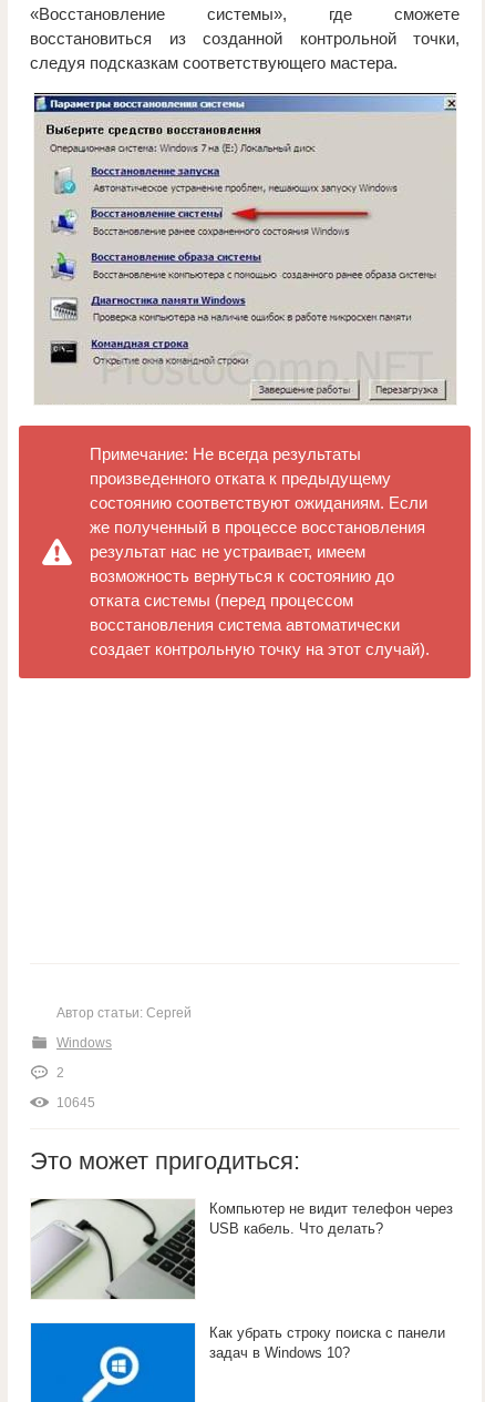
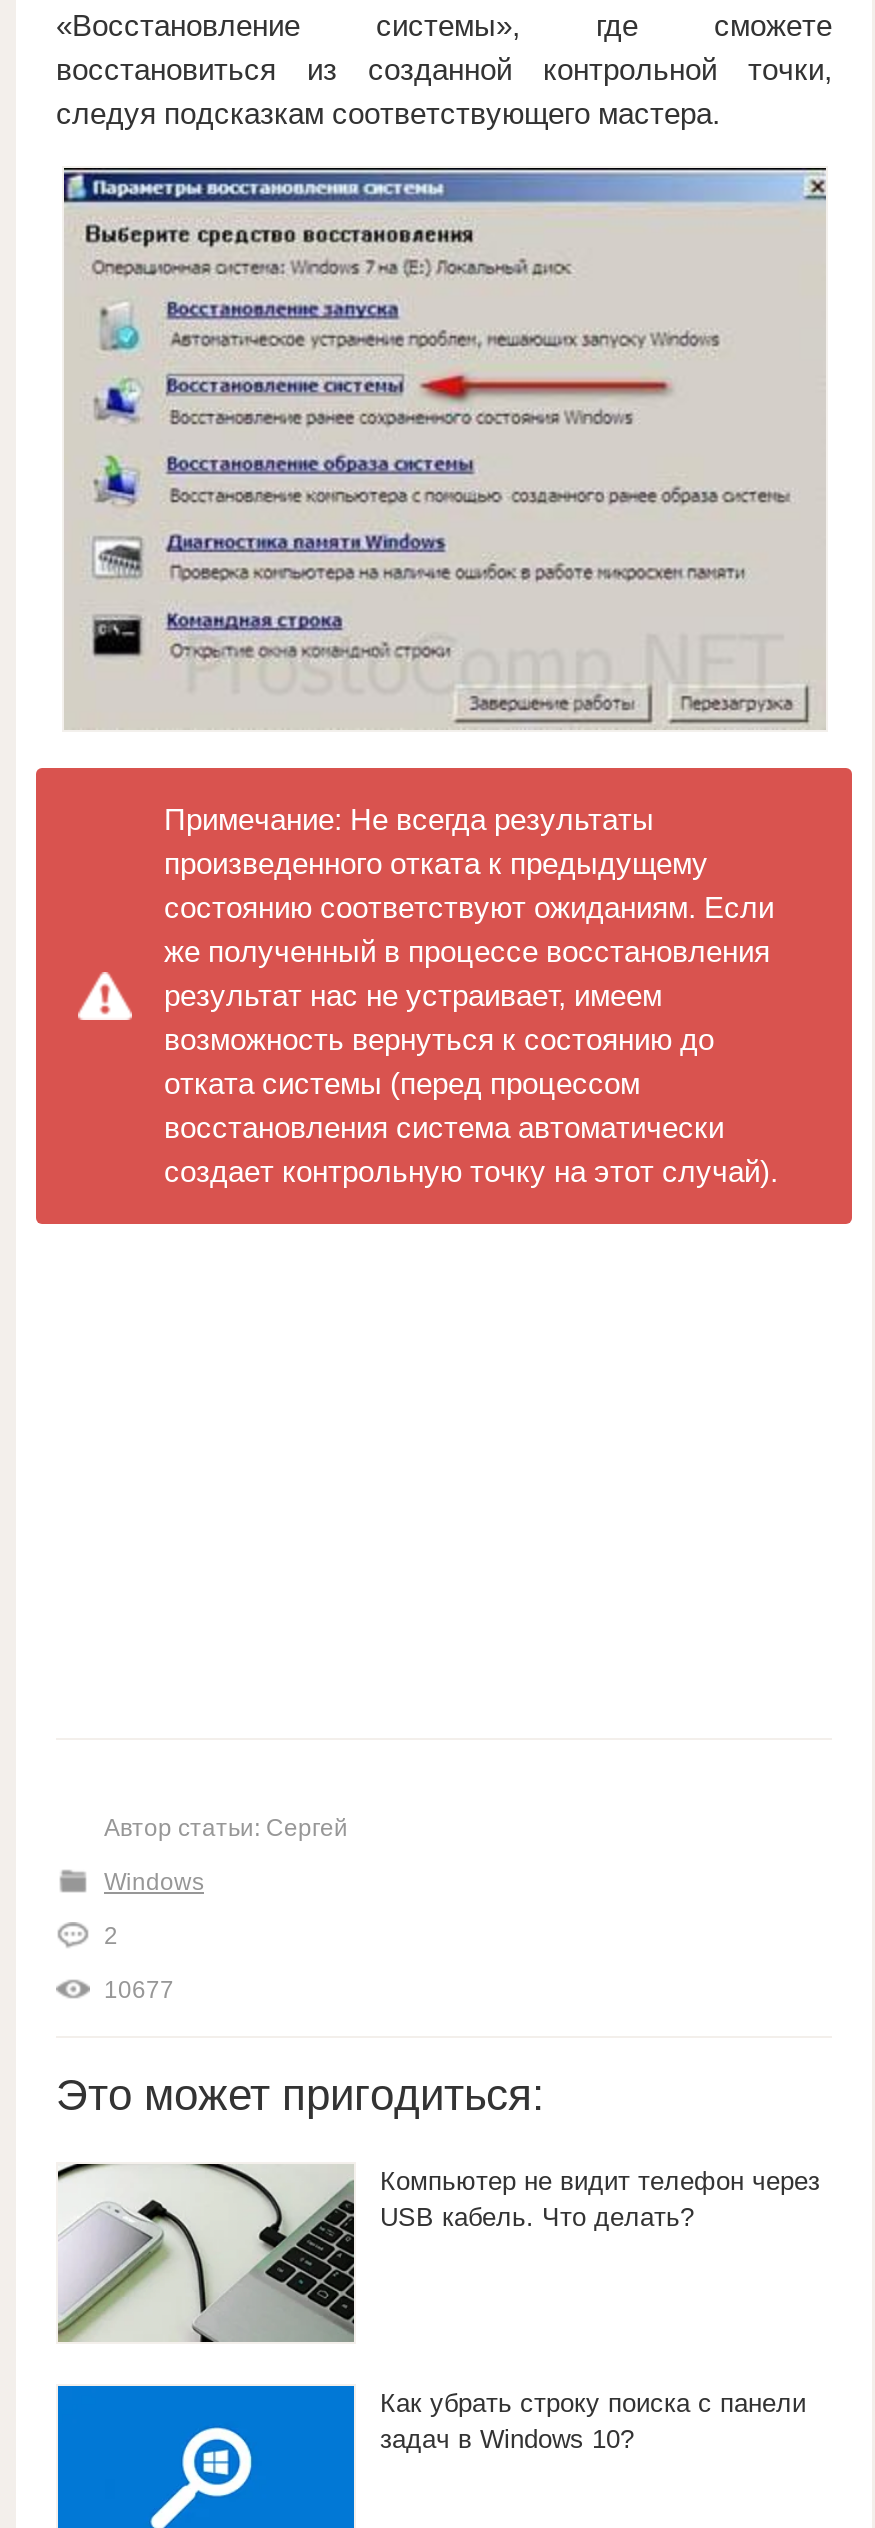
- 10645
+ 10677
